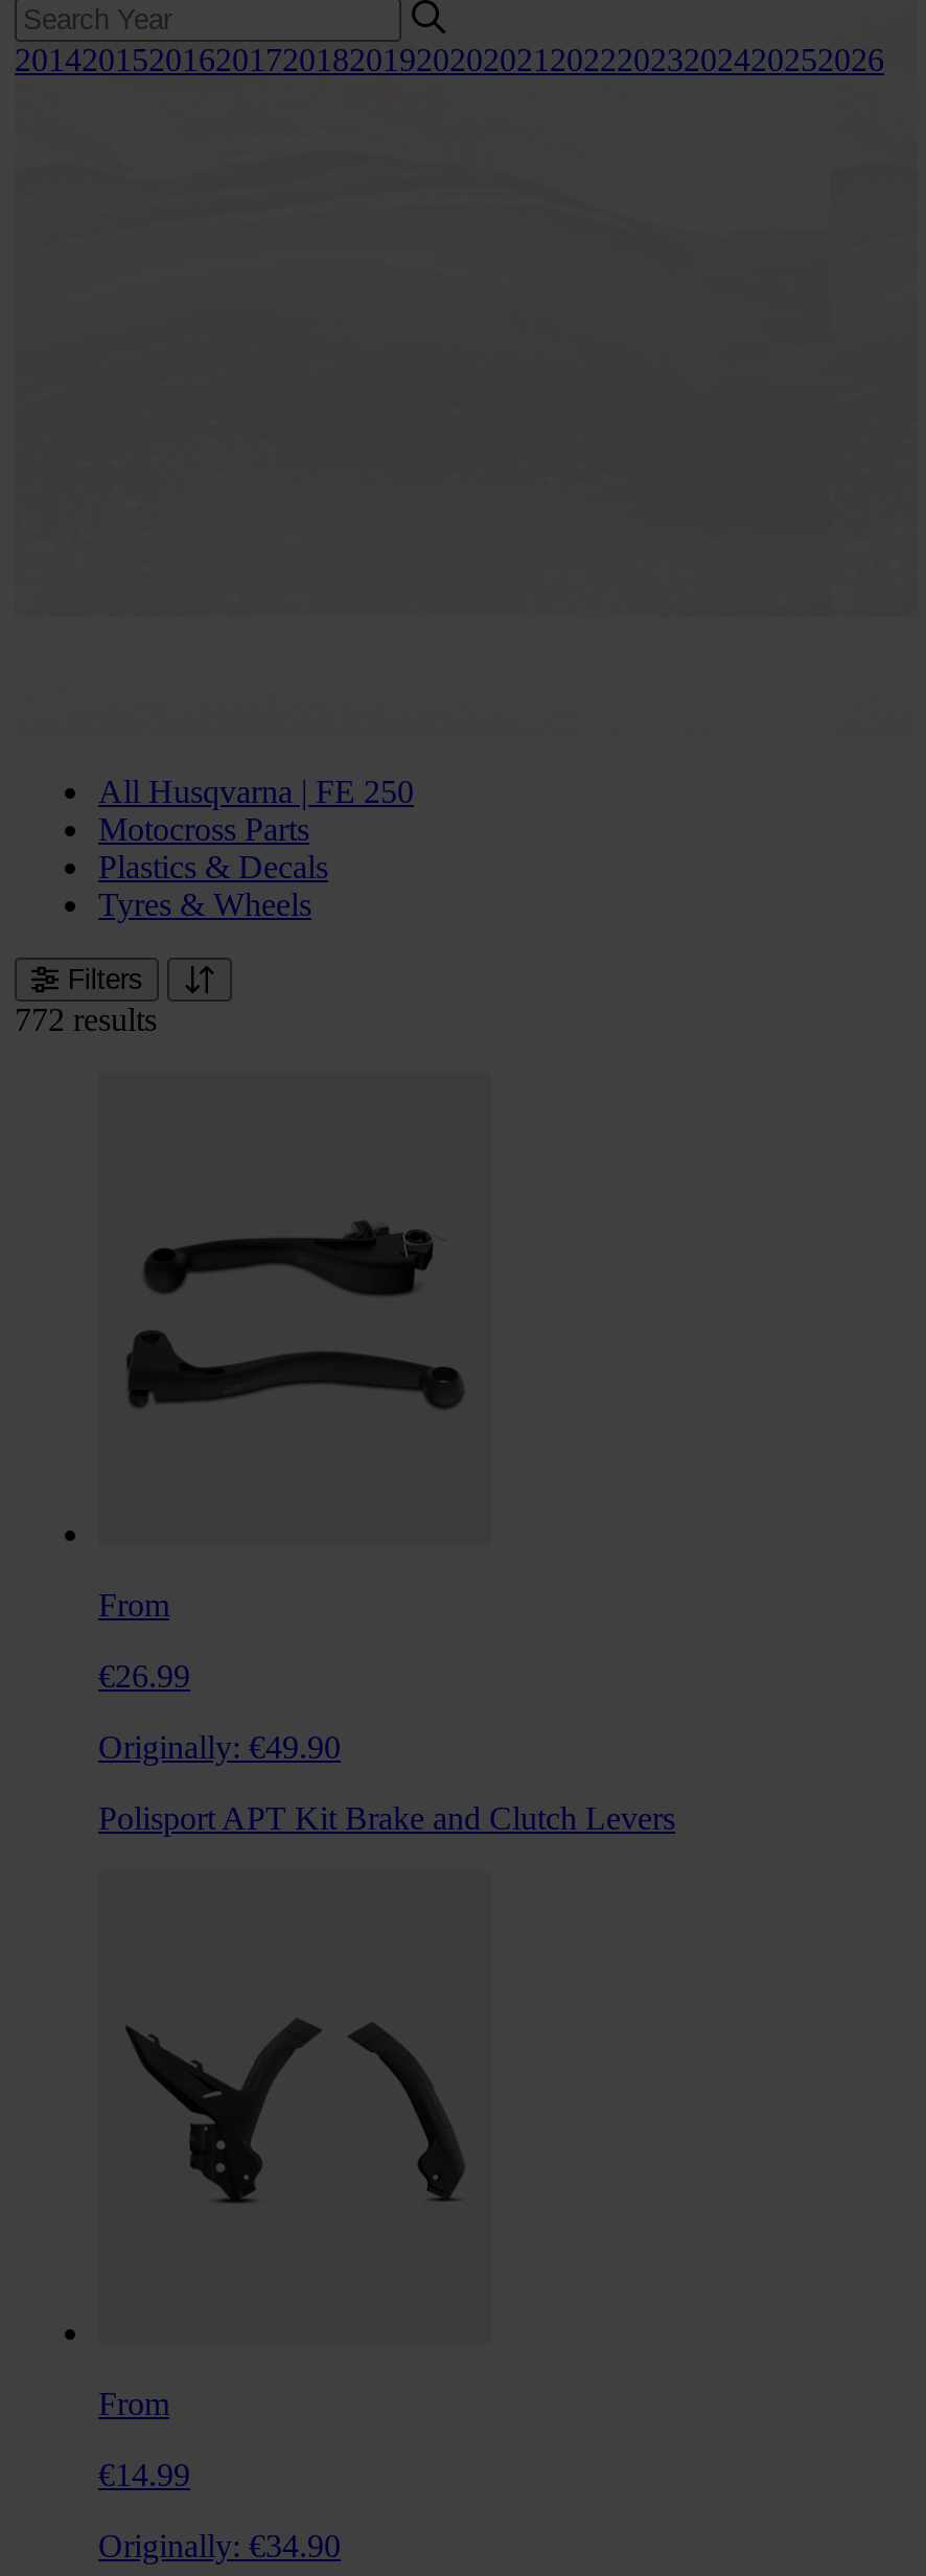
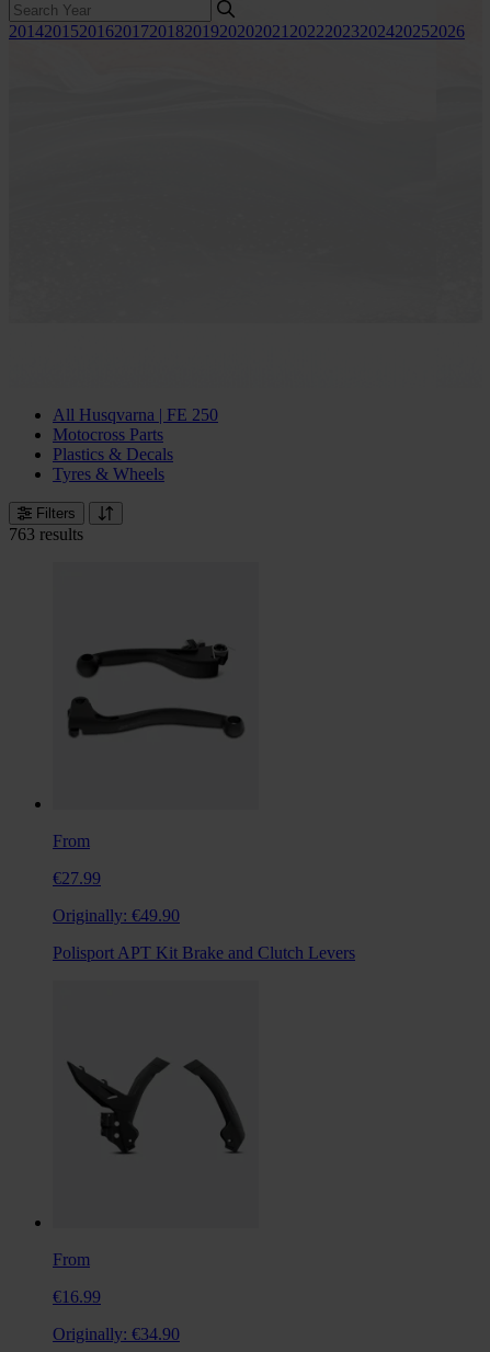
- 772 results
+ 763 results

- €26.99
+ €27.99

- €14.99
+ €16.99
